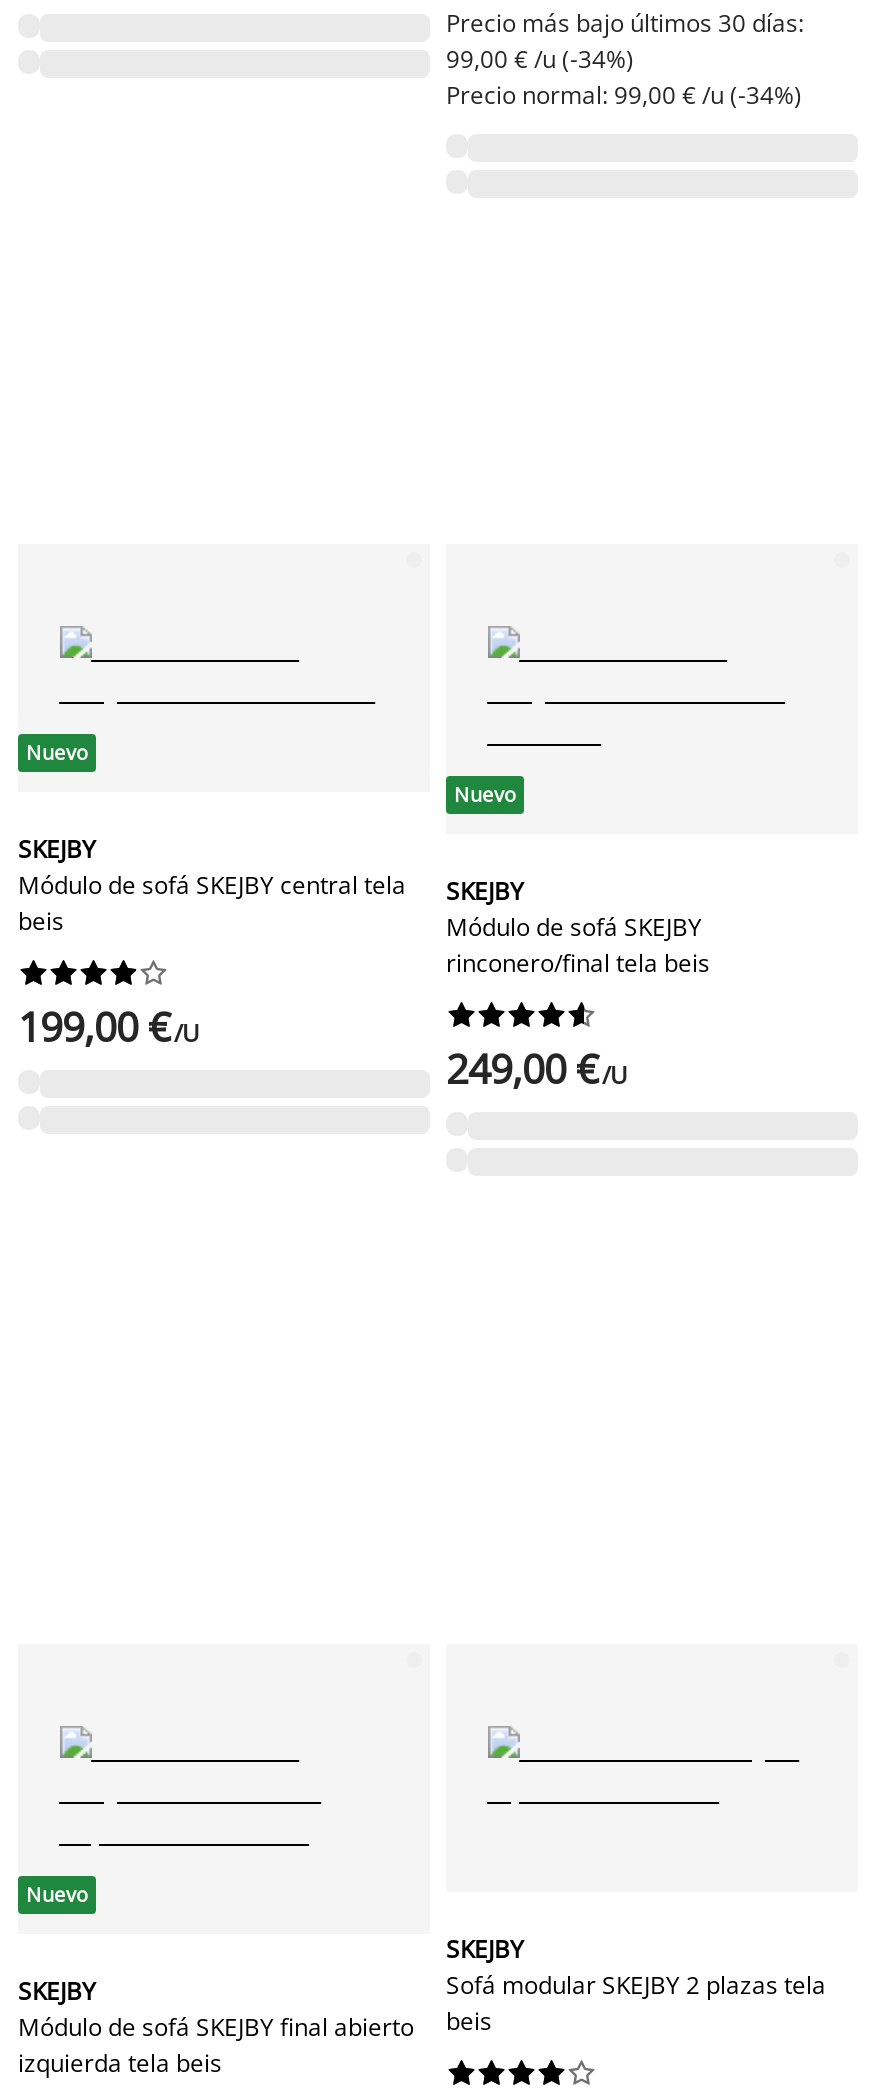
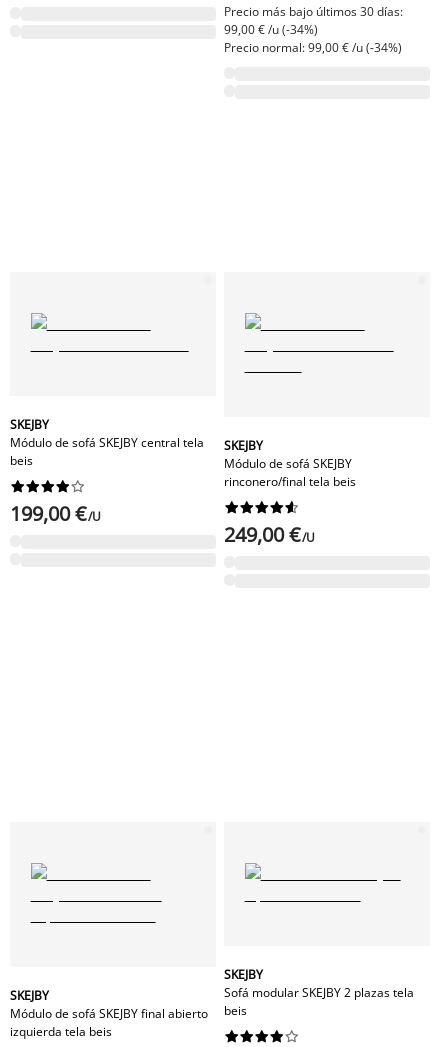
- Nuevo

- Nuevo

- Nuevo
